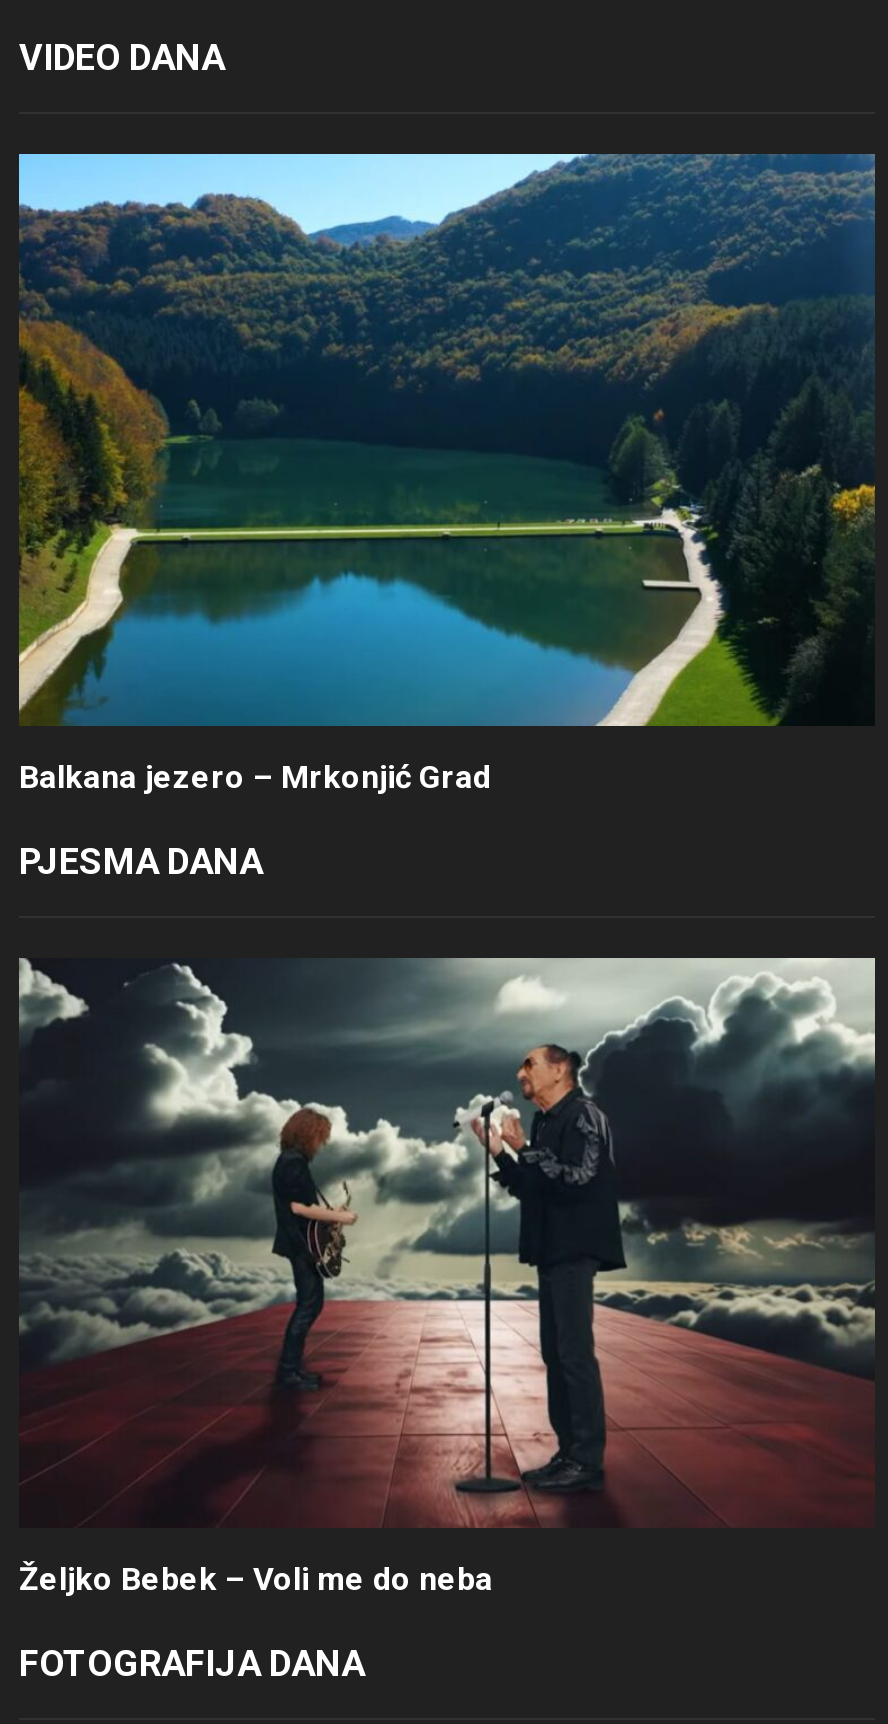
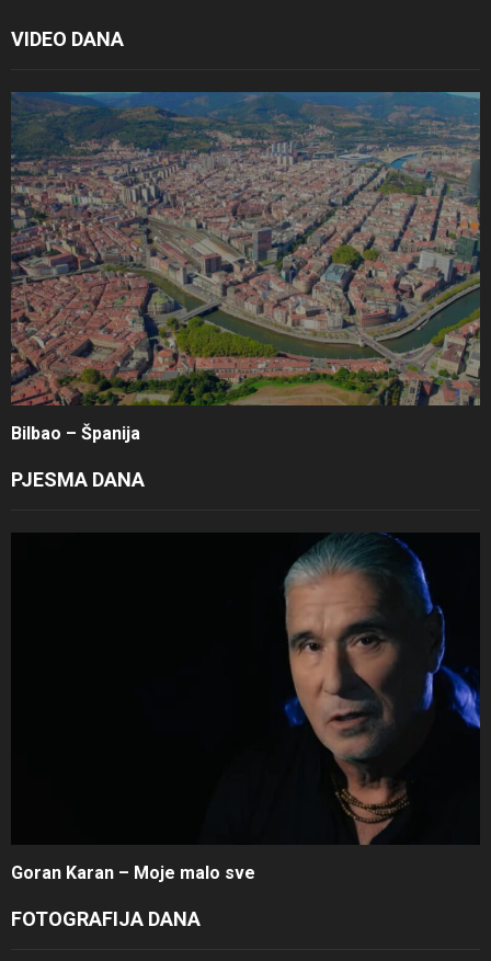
- [image]
- Balkana jezero – Mrkonjić Grad
+ [image]
+ Bilbao – Španija

- [image]
- Željko Bebek – Voli me do neba
+ [image]
+ Goran Karan – Moje malo sve
